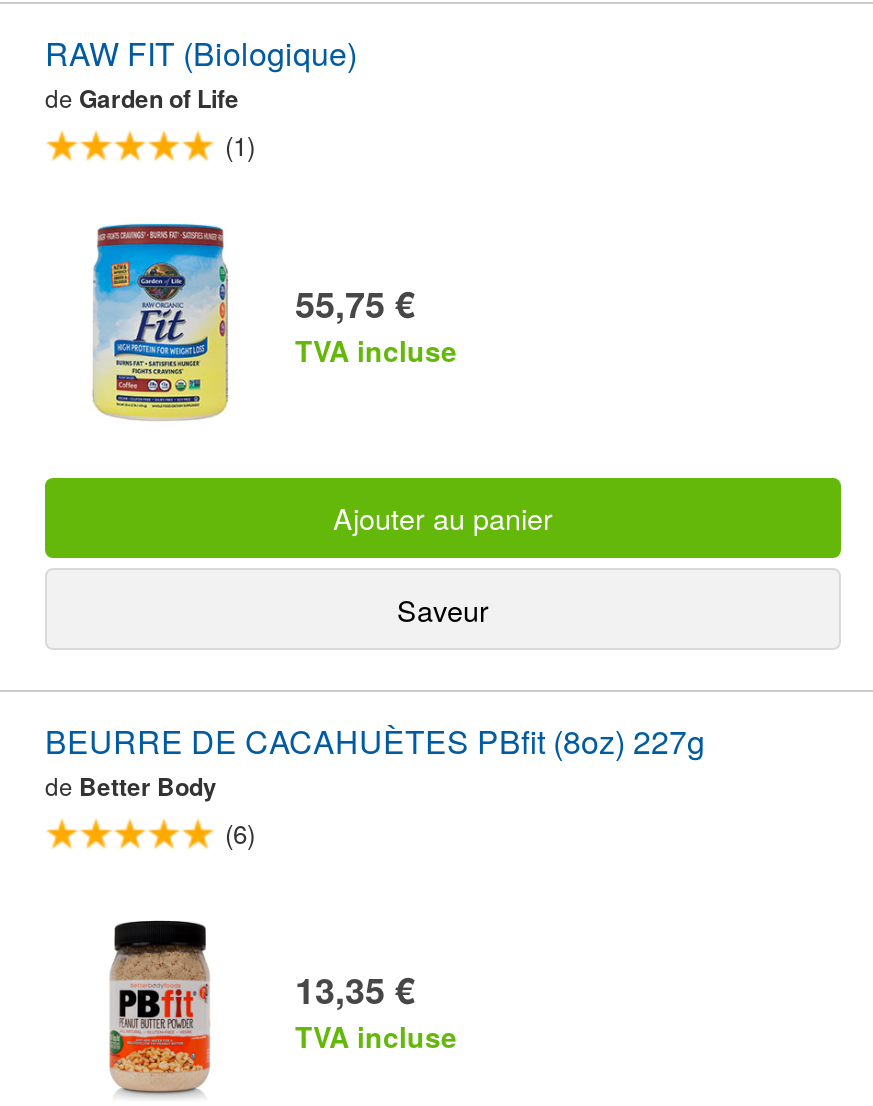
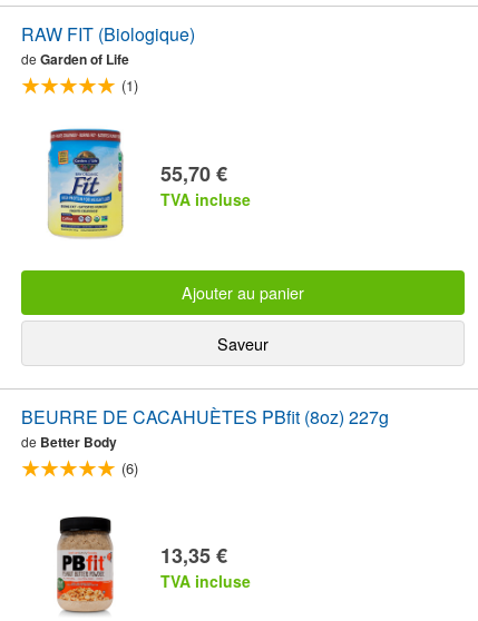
- 55,75 €
+ 55,70 €
